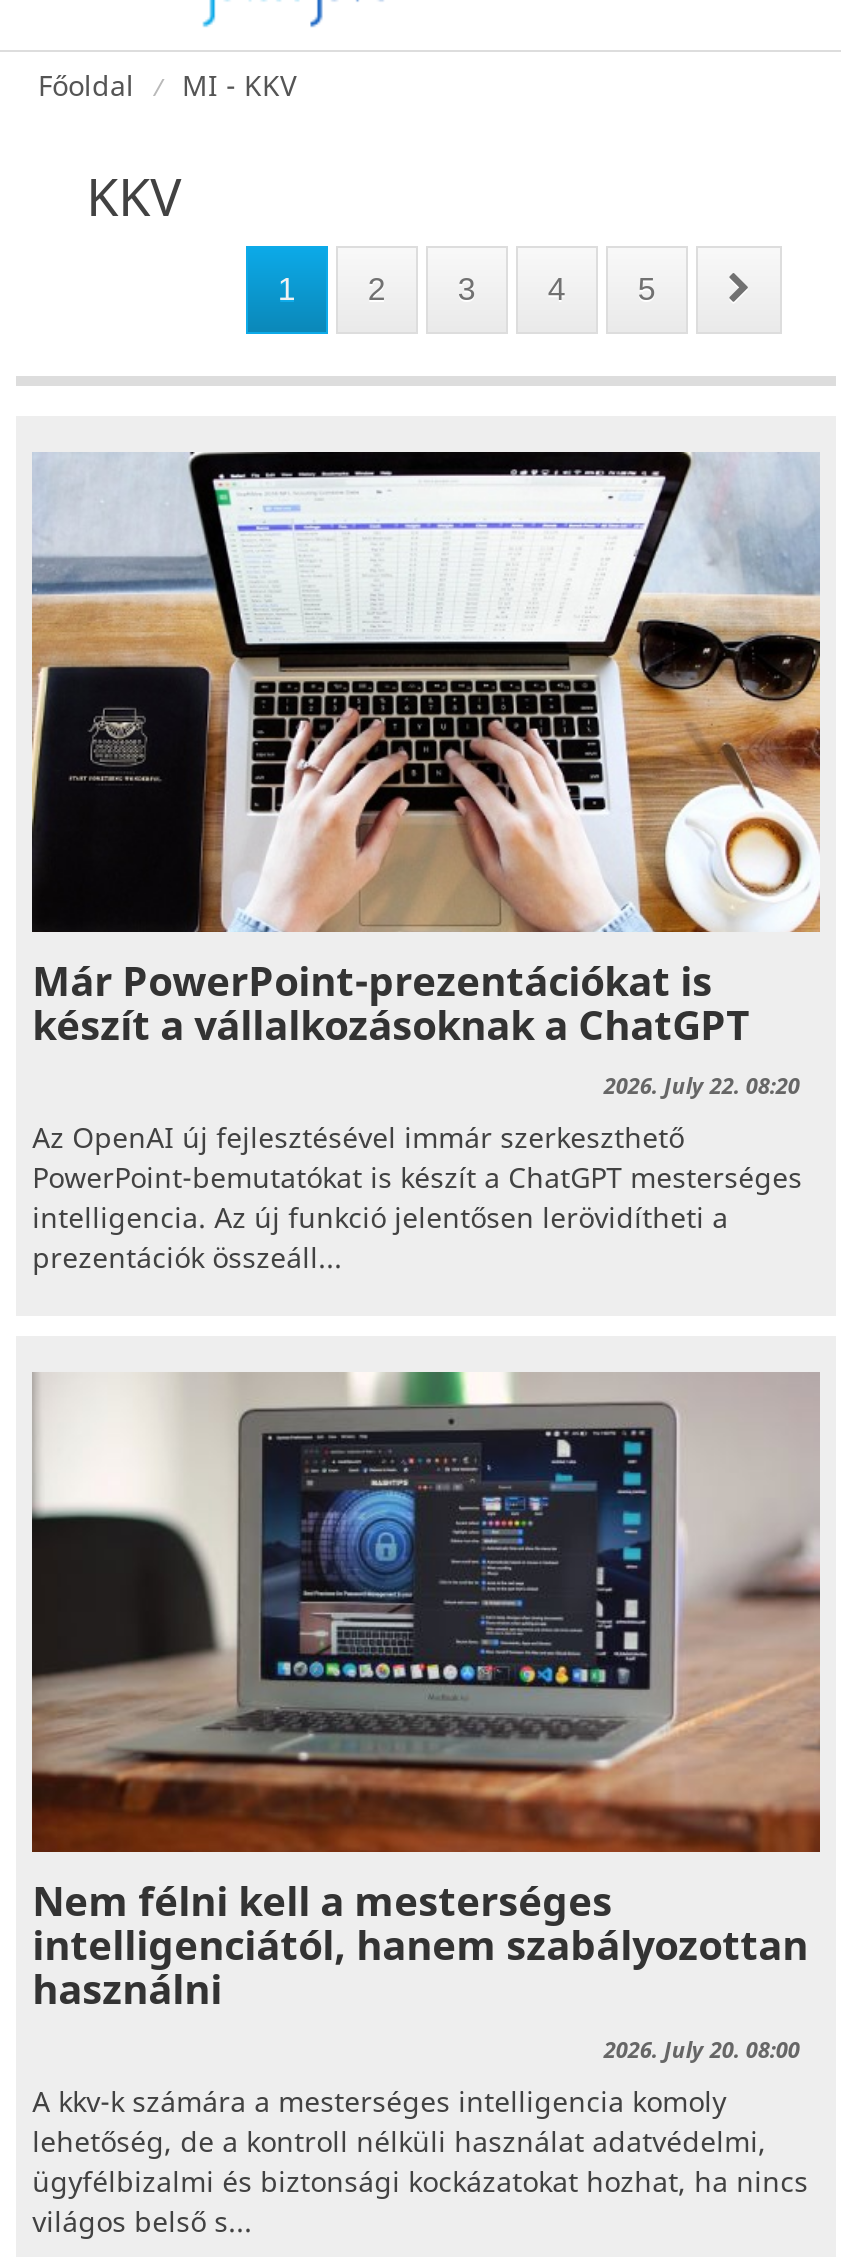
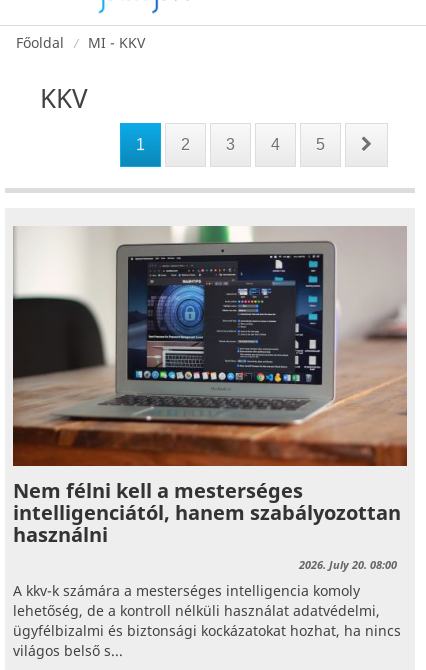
- [image]
- Már PowerPoint-prezentációkat is
- készít a vállalkozásoknak a ChatGPT
- 2026. July 22. 08:20
- Az OpenAI új fejlesztésével immár szerkeszthető
- PowerPoint-bemutatókat is készít a ChatGPT mesterséges
- intelligencia. Az új funkció jelentősen lerövidítheti a
- prezentációk összeáll...
